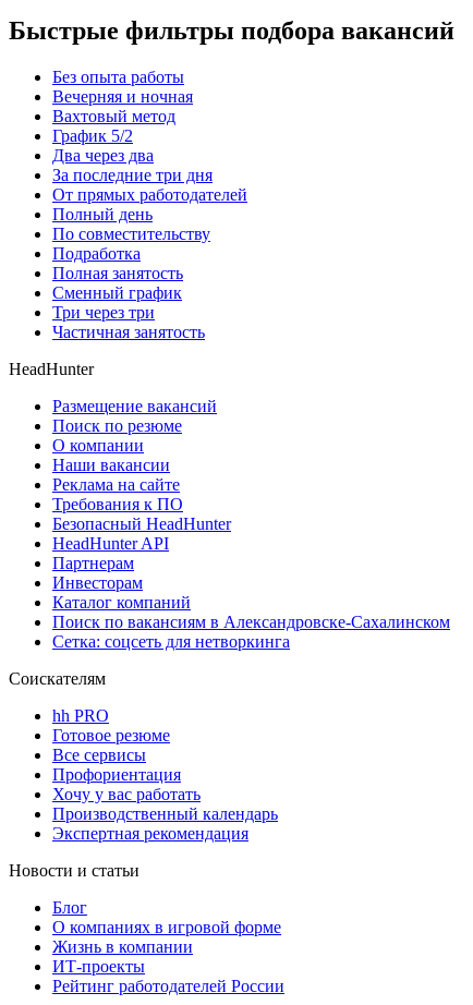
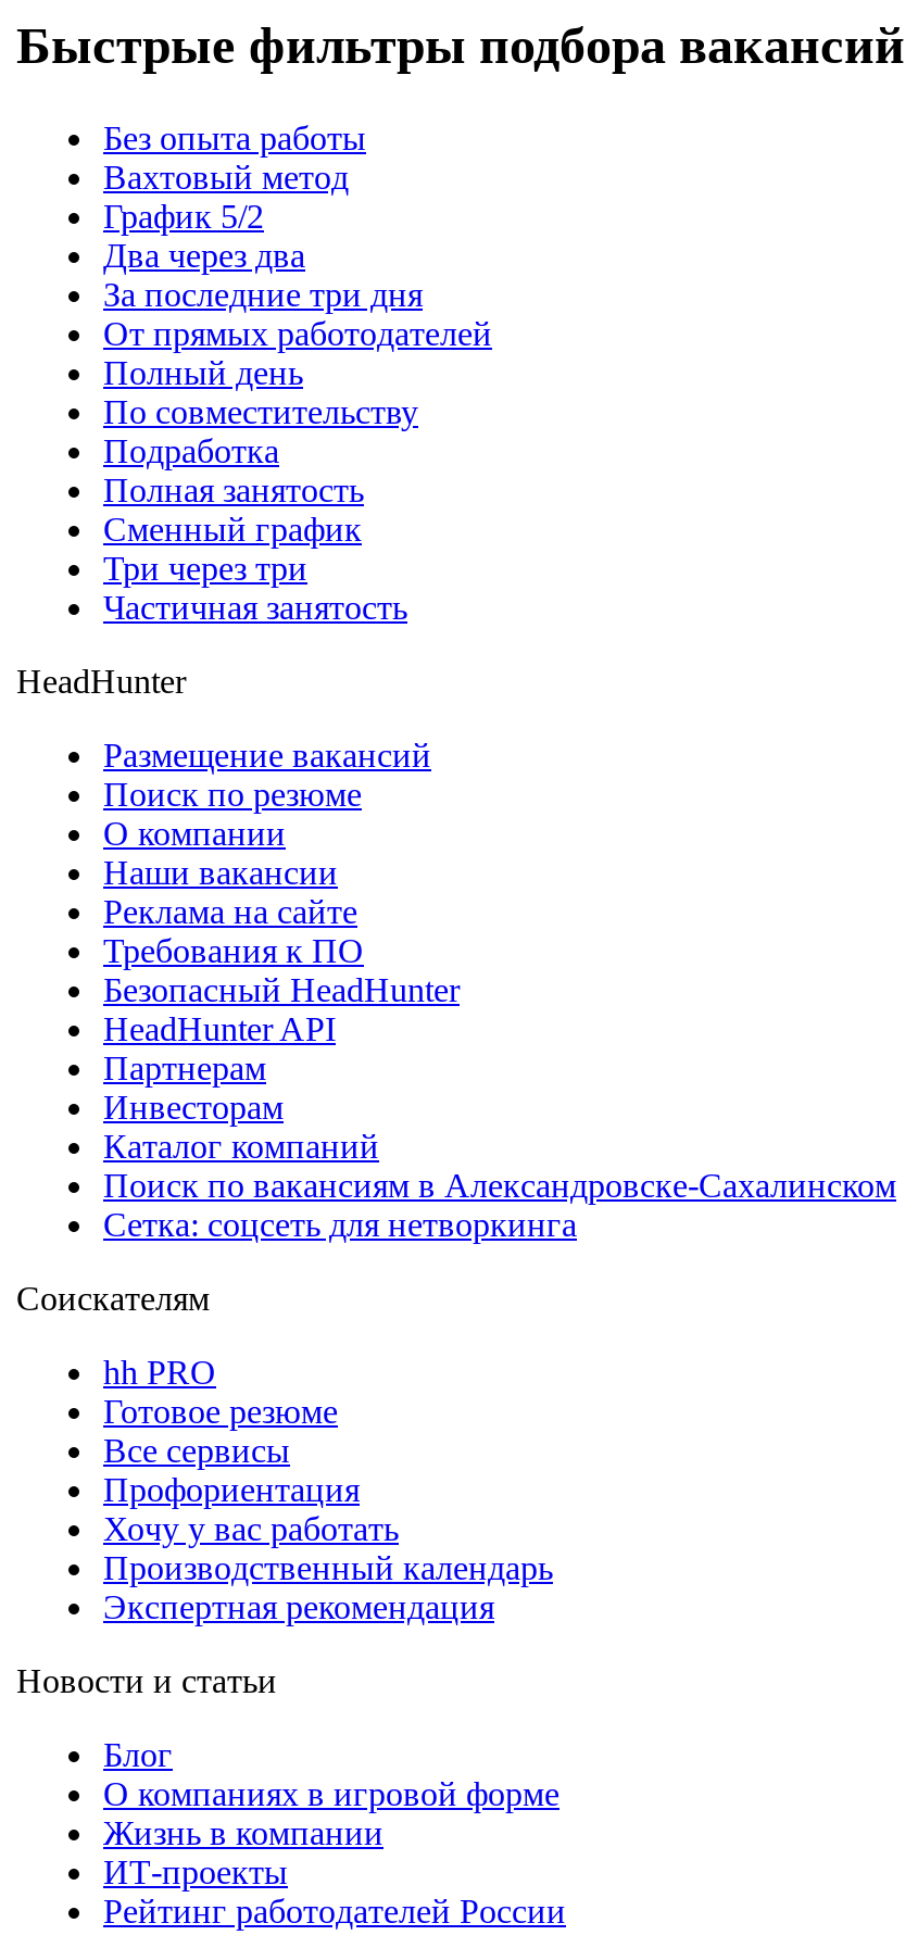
- Вечерняя и ночная
